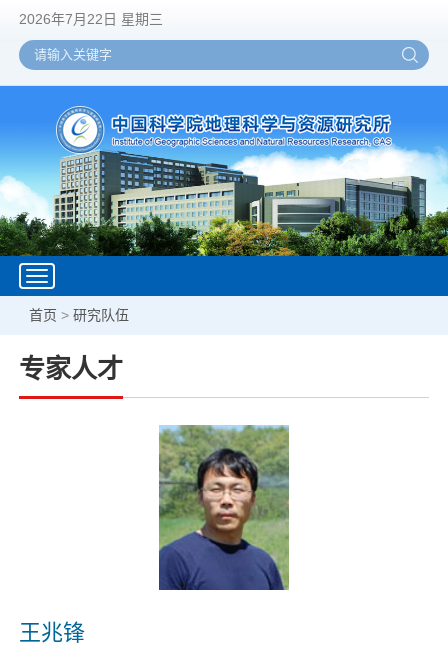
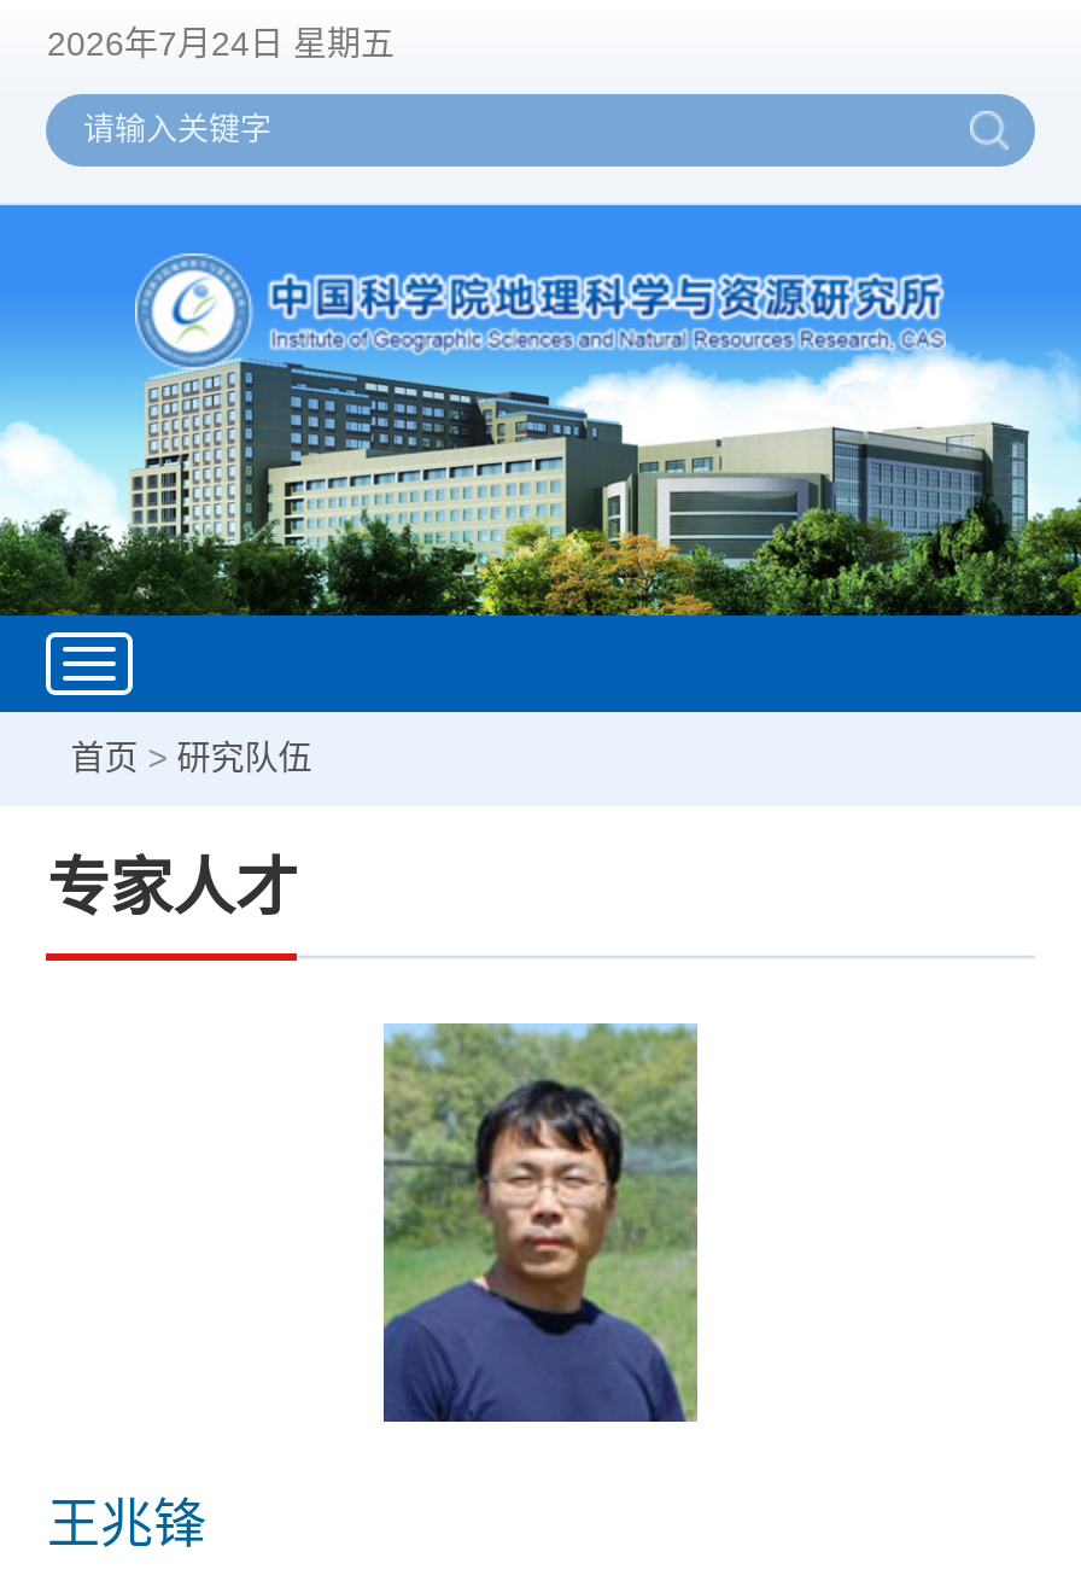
- 2026年7月22日 星期三
+ 2026年7月24日 星期五
